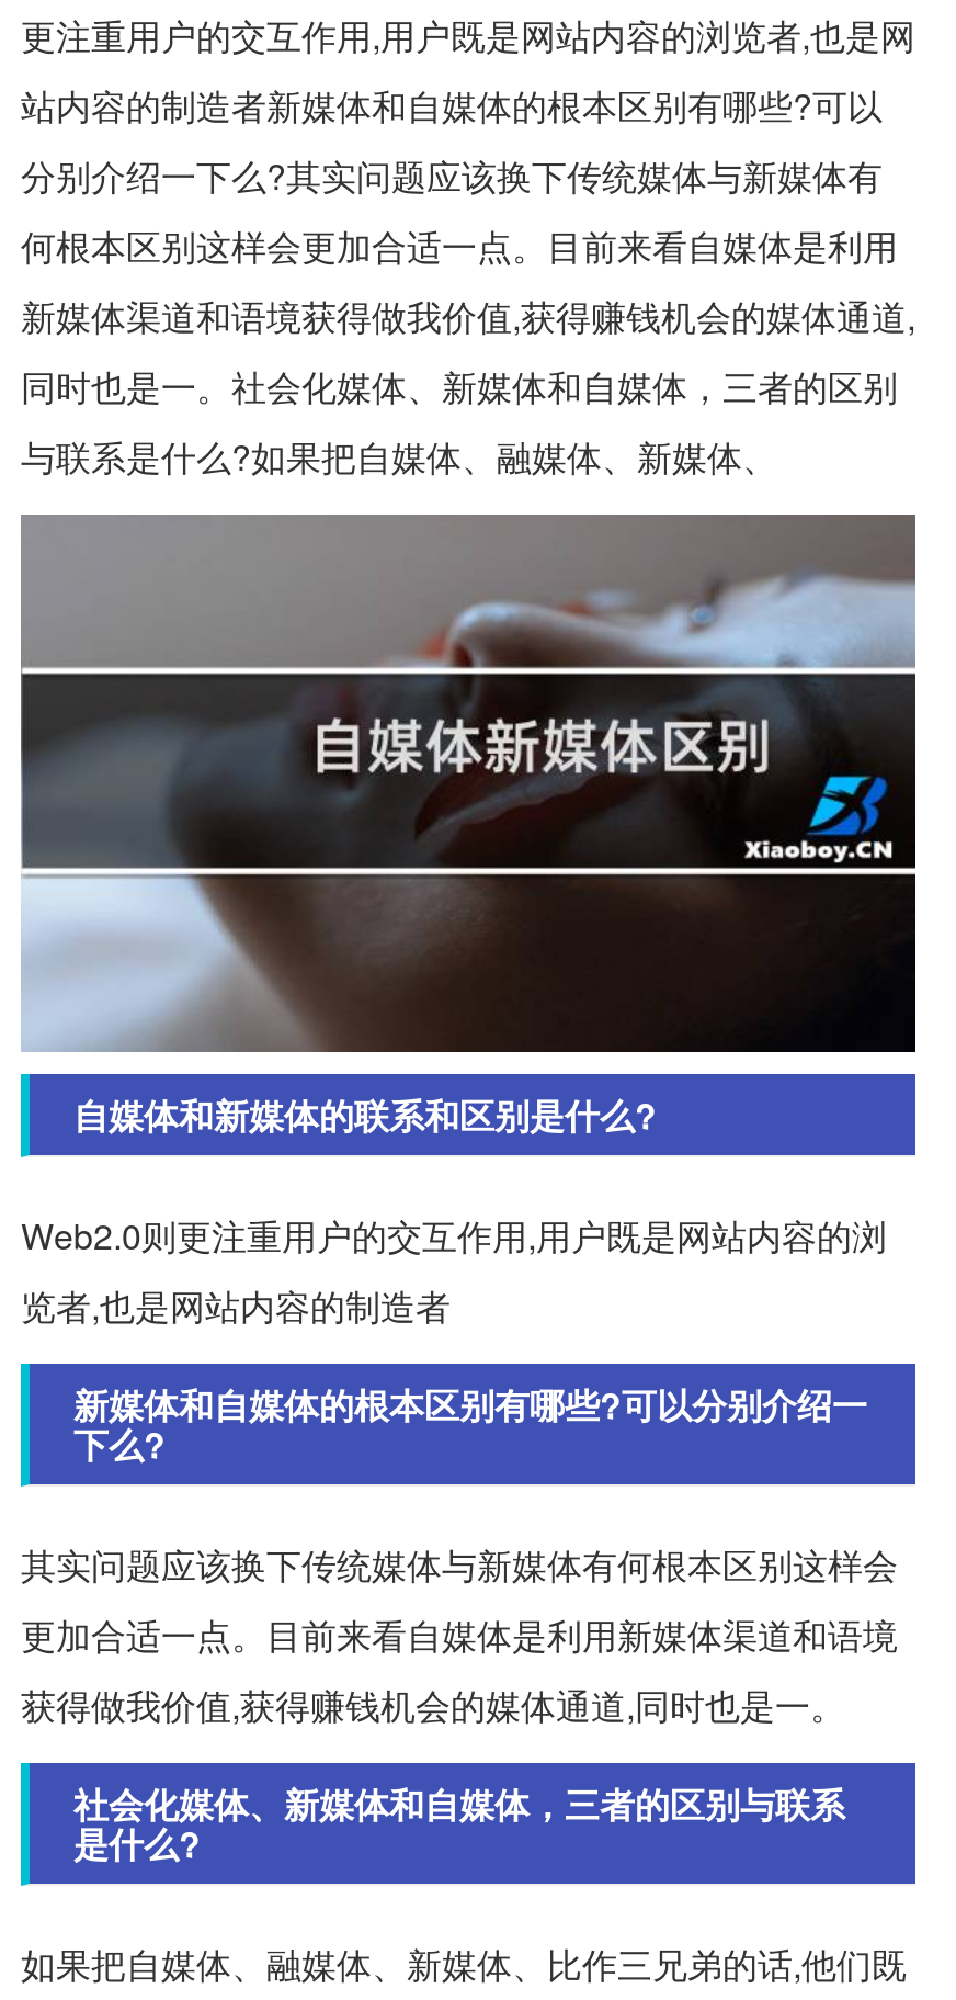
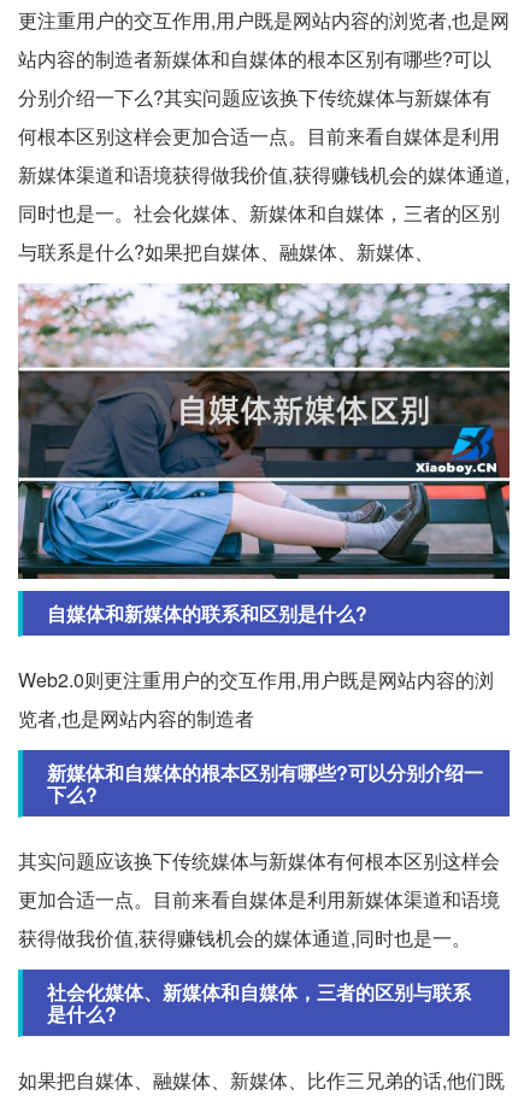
- [image]
+ [image]
